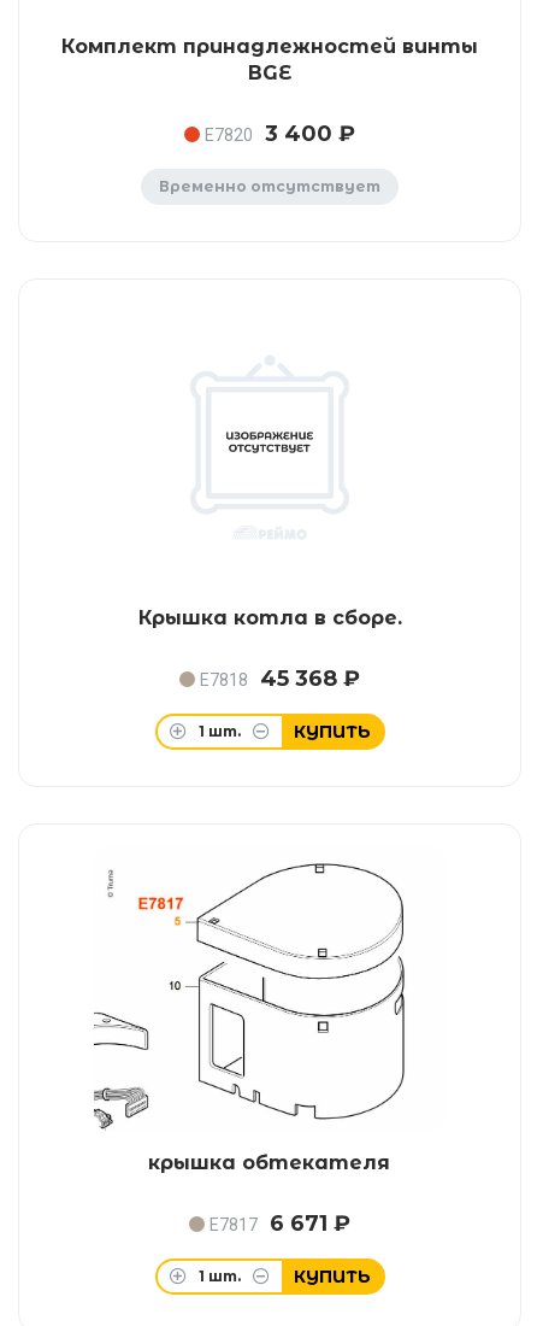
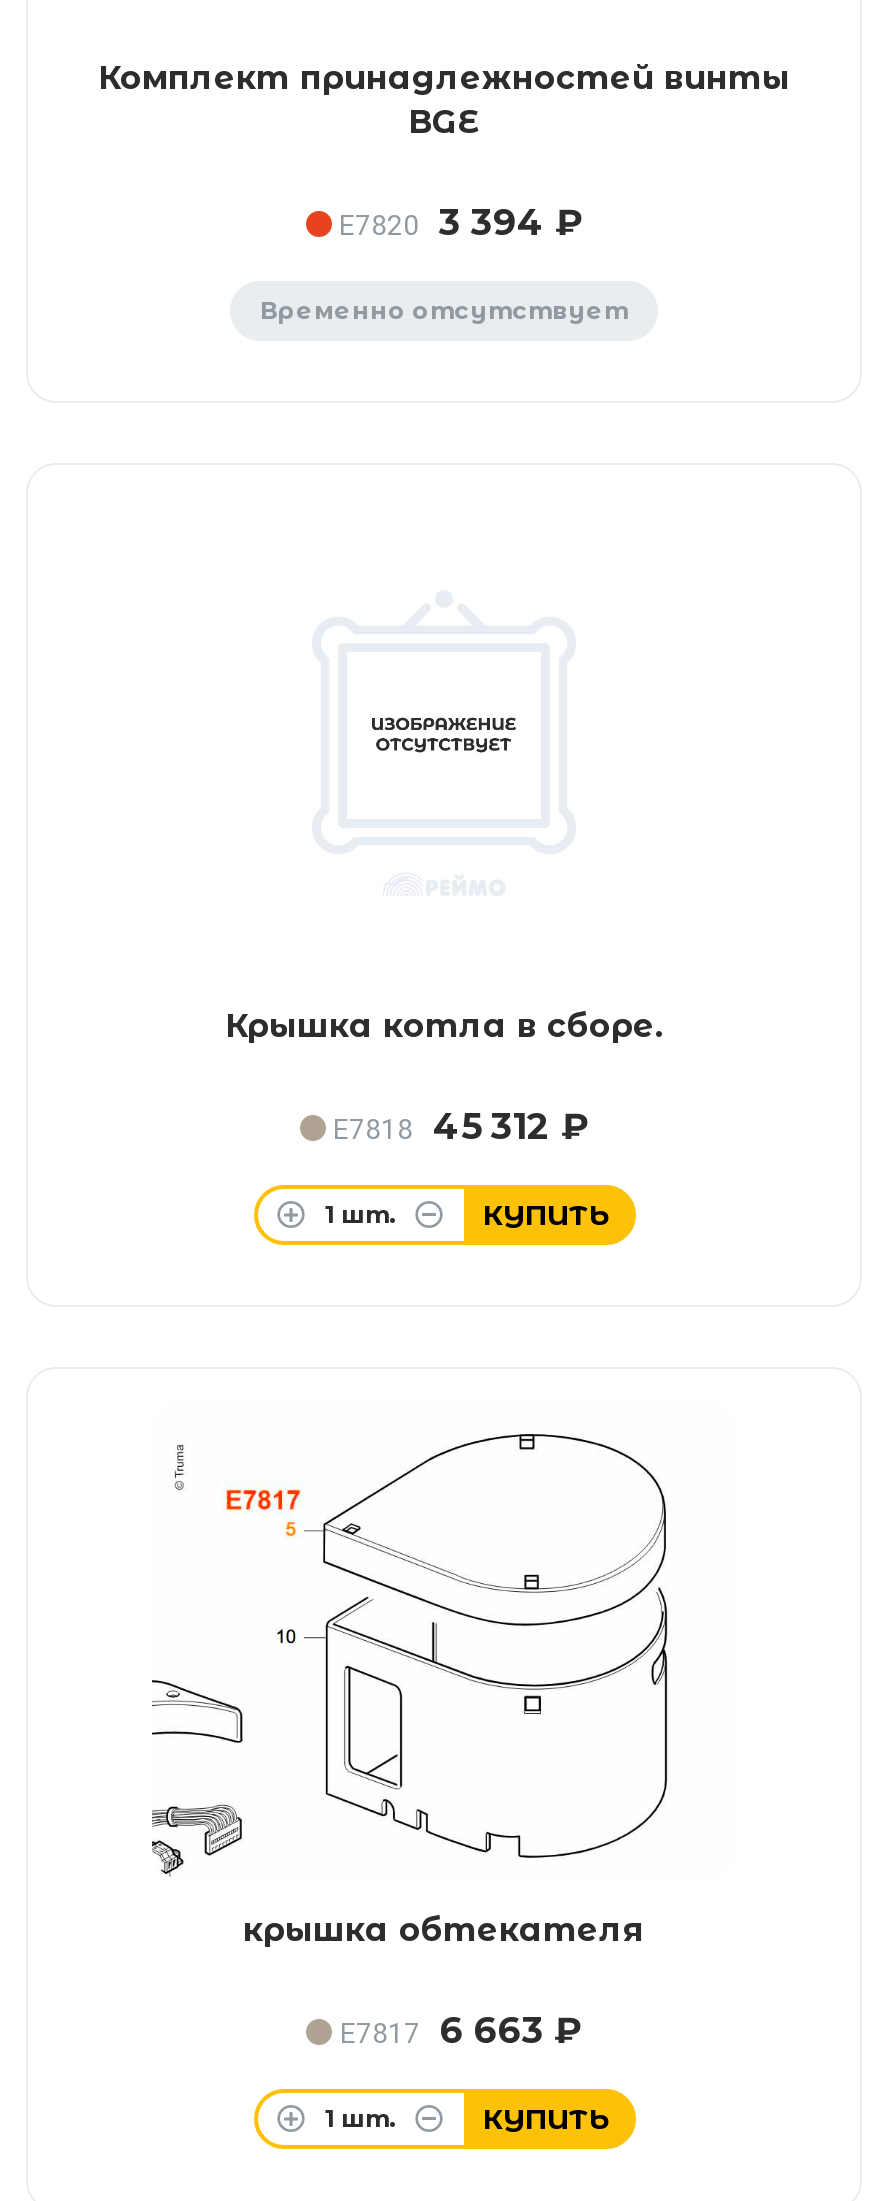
- E7820 3 400 ₽
+ E7820 3 394 ₽

- E7818 45 368 ₽
+ E7818 45 312 ₽

- E7817 6 671 ₽
+ E7817 6 663 ₽
